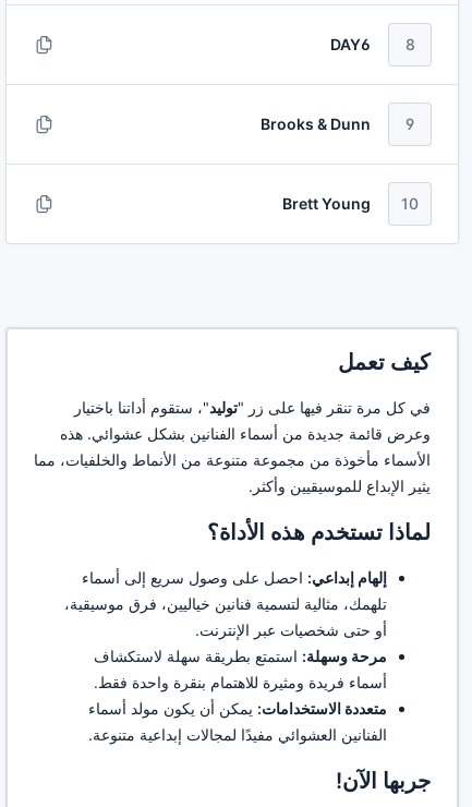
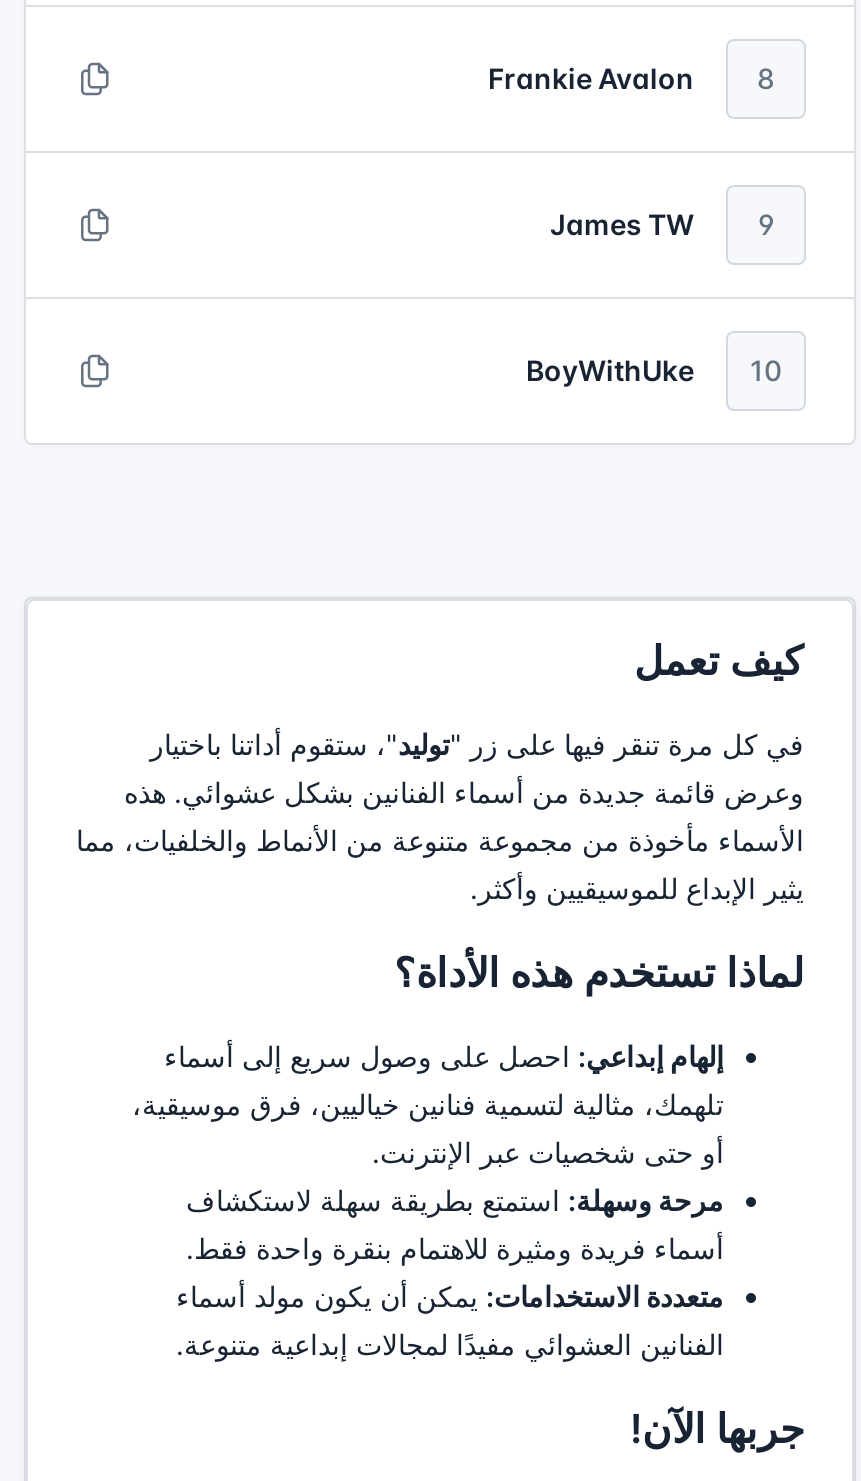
- DAY6
+ Frankie Avalon

- Brooks & Dunn
+ James TW

- Brett Young
+ BoyWithUke
